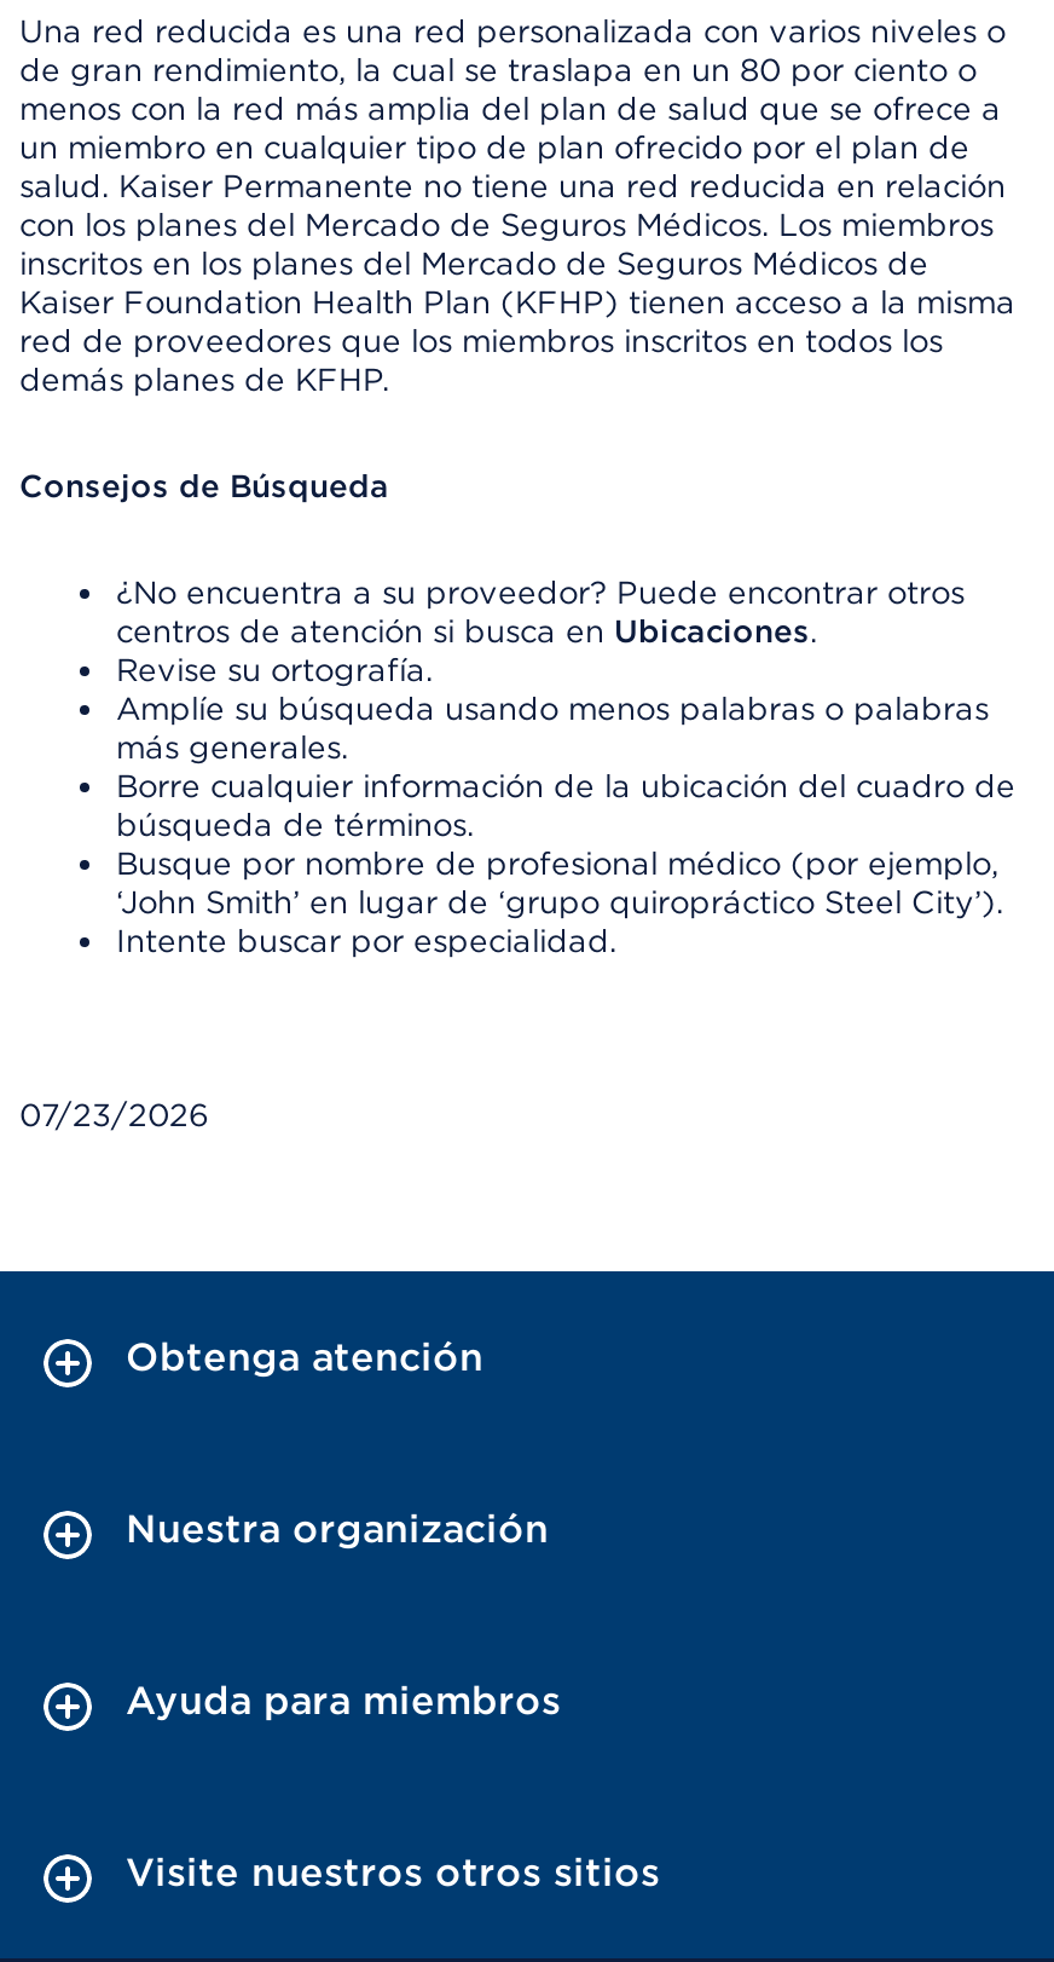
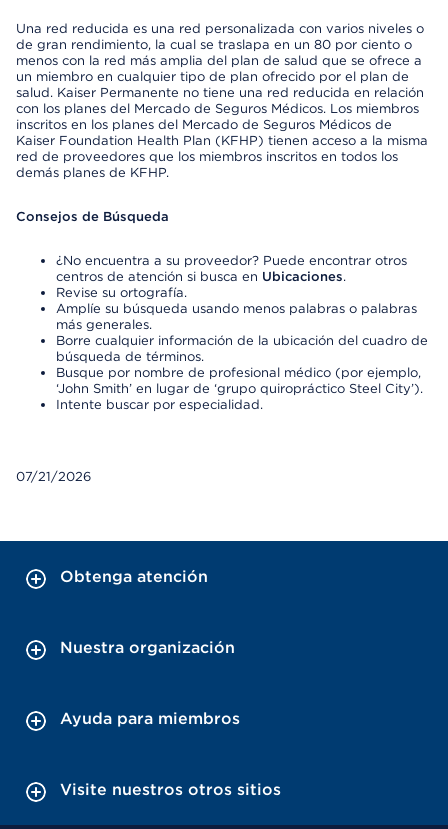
- 07/23/2026
+ 07/21/2026
